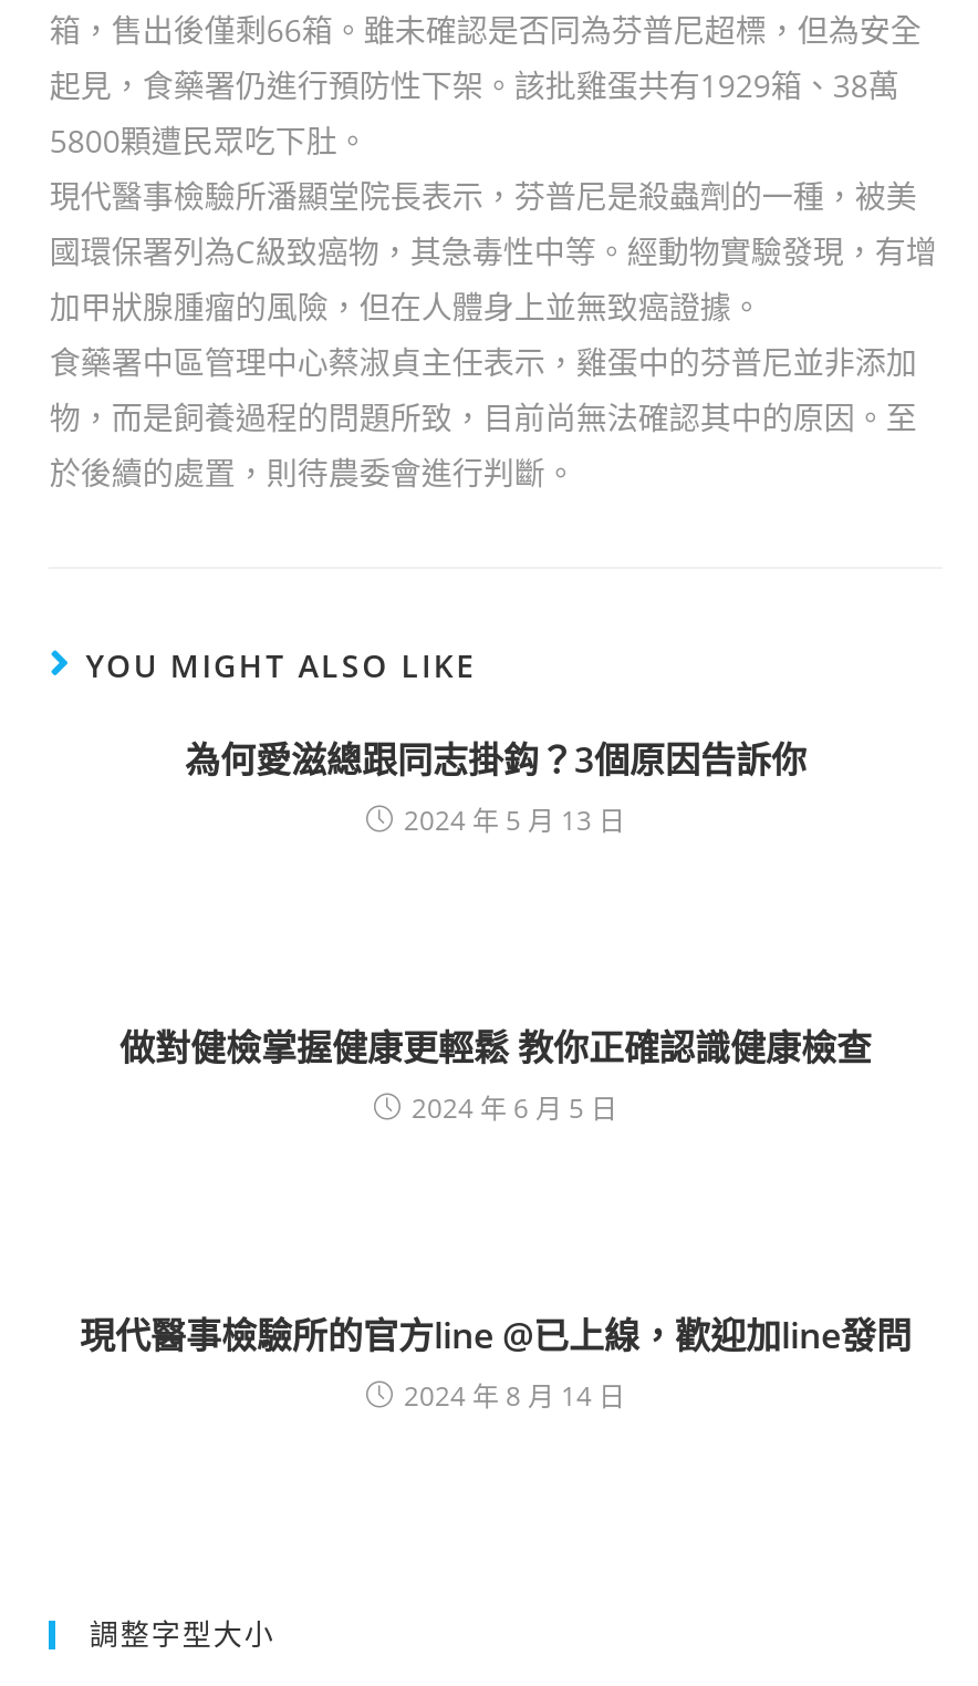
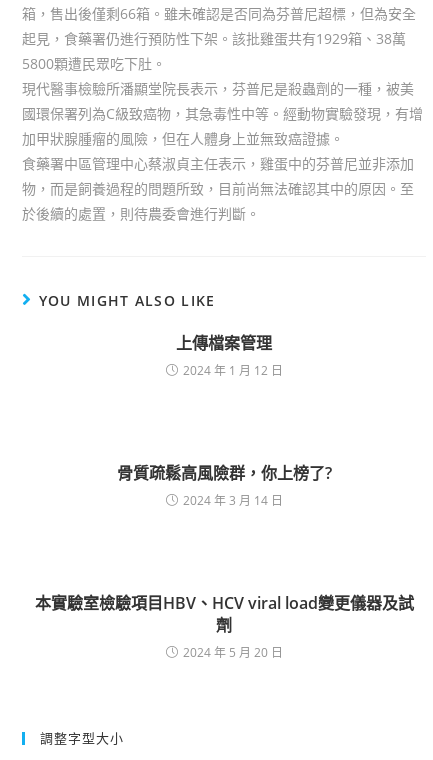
- 為何愛滋總跟同志掛鈎？3個原因告訴你
- 2024 年 5 月 13 日
+ 上傳檔案管理
+ 2024 年 1 月 12 日

- 做對健檢掌握健康更輕鬆 教你正確認識健康檢查
- 2024 年 6 月 5 日
+ 骨質疏鬆高風險群，你上榜了?
+ 2024 年 3 月 14 日

- 現代醫事檢驗所的官方line @已上線，歡迎加line發問
- 2024 年 8 月 14 日
+ 本實驗室檢驗項目HBV、HCV viral load變更儀器及試
+ 劑
+ 2024 年 5 月 20 日
